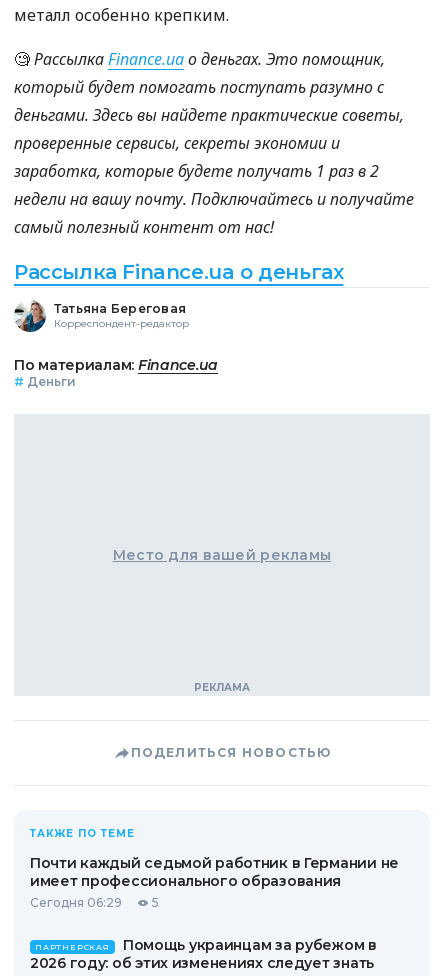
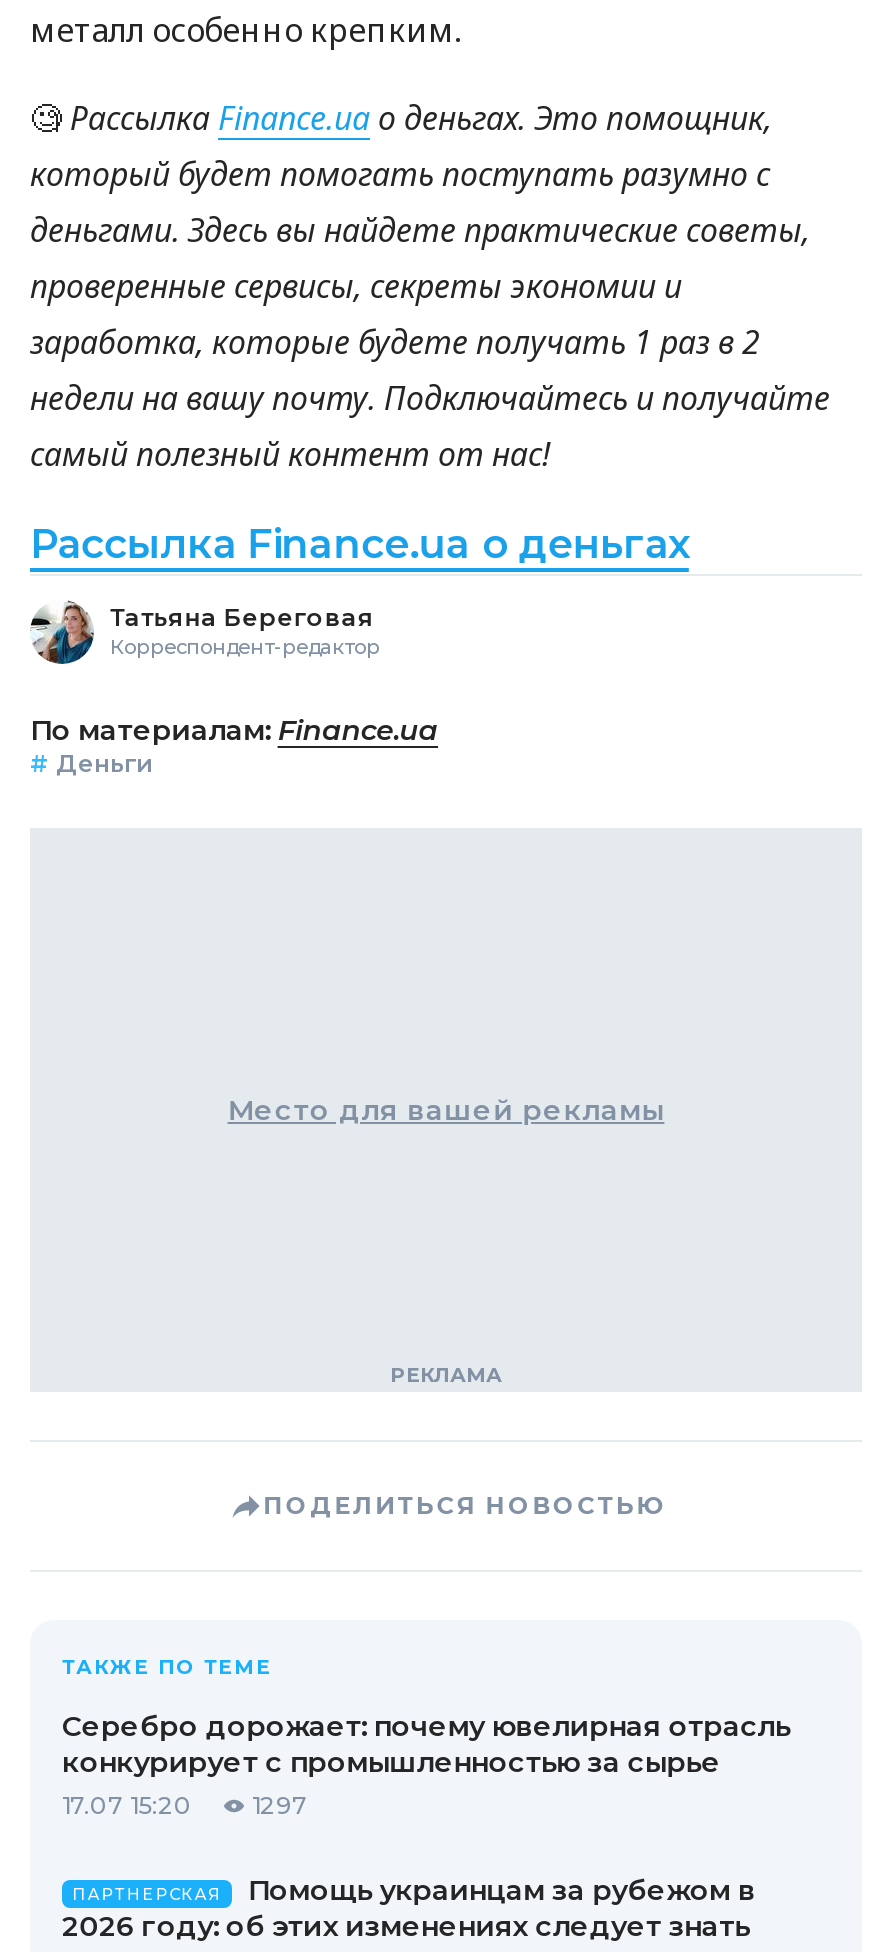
- Почти каждый седьмой работник в Германии не
- имеет профессионального образования
- Сегодня 06:29
- 5
+ Серебро дорожает: почему ювелирная отрасль
+ конкурирует с промышленностью за сырье
+ 17.07 15:20
+ 1297
